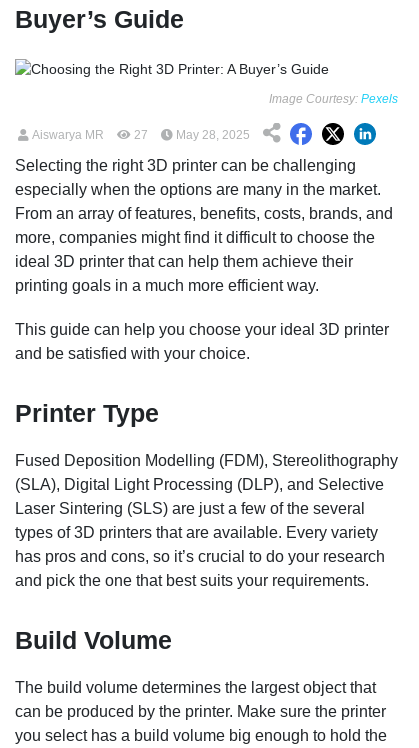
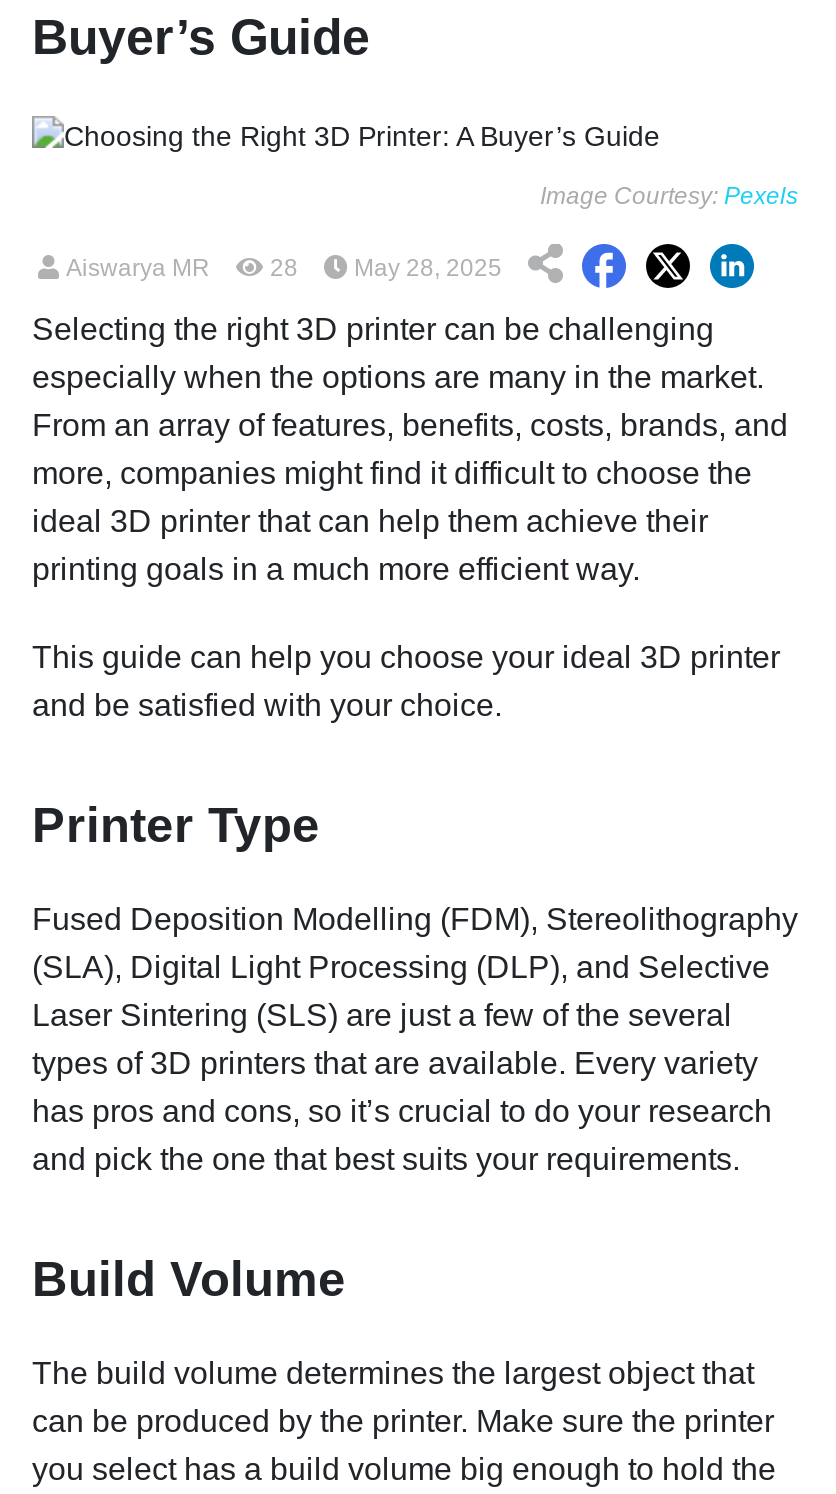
- Aiswarya MR 27 May 28, 2025
+ Aiswarya MR 28 May 28, 2025
